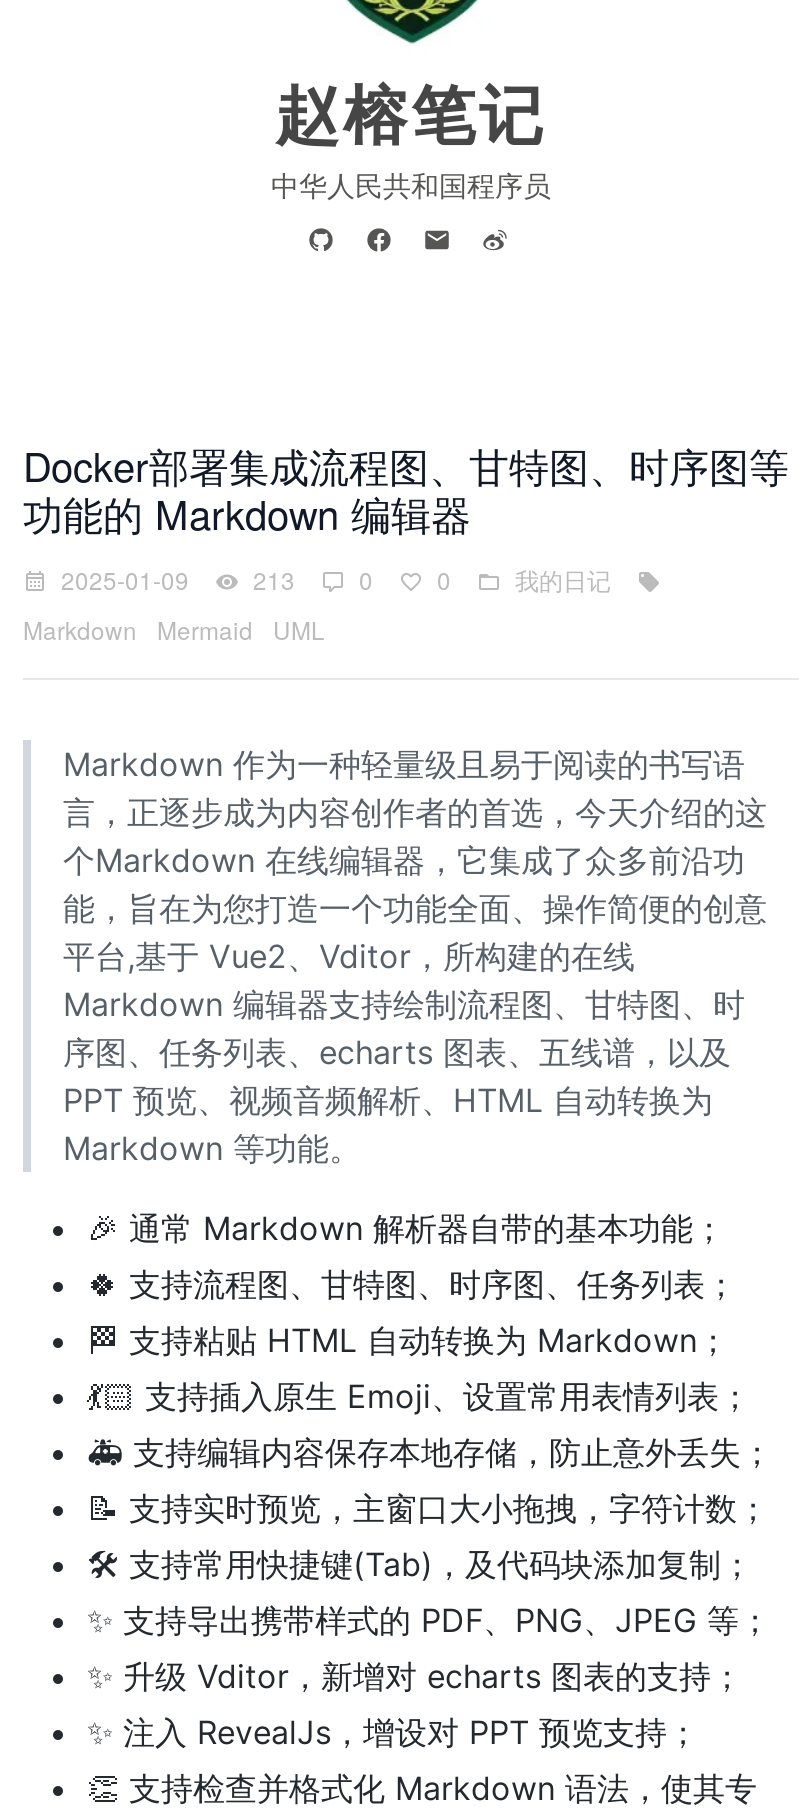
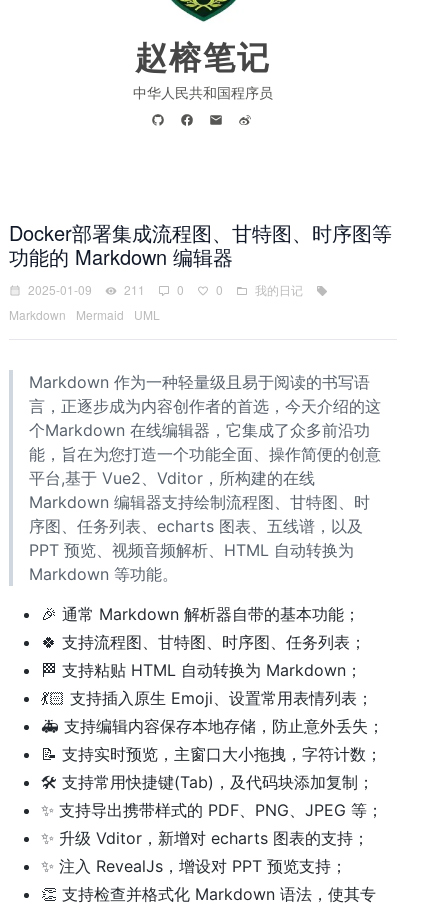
- 2025-01-09 213 0 0 我的日记
+ 2025-01-09 211 0 0 我的日记
